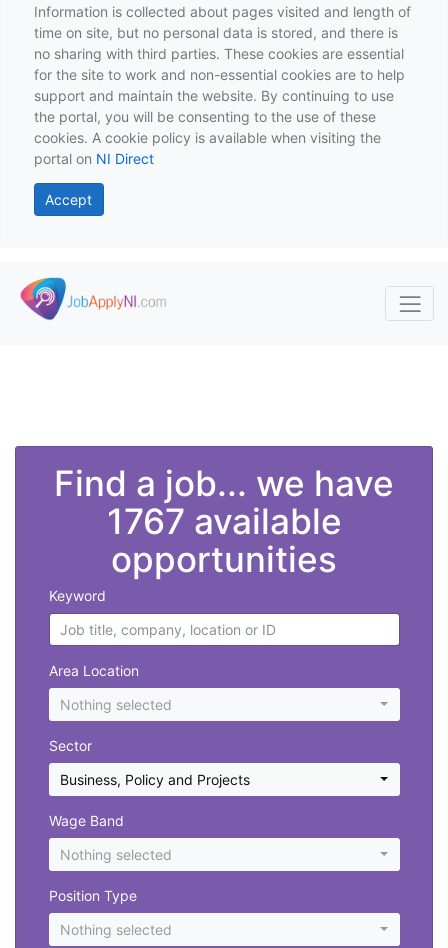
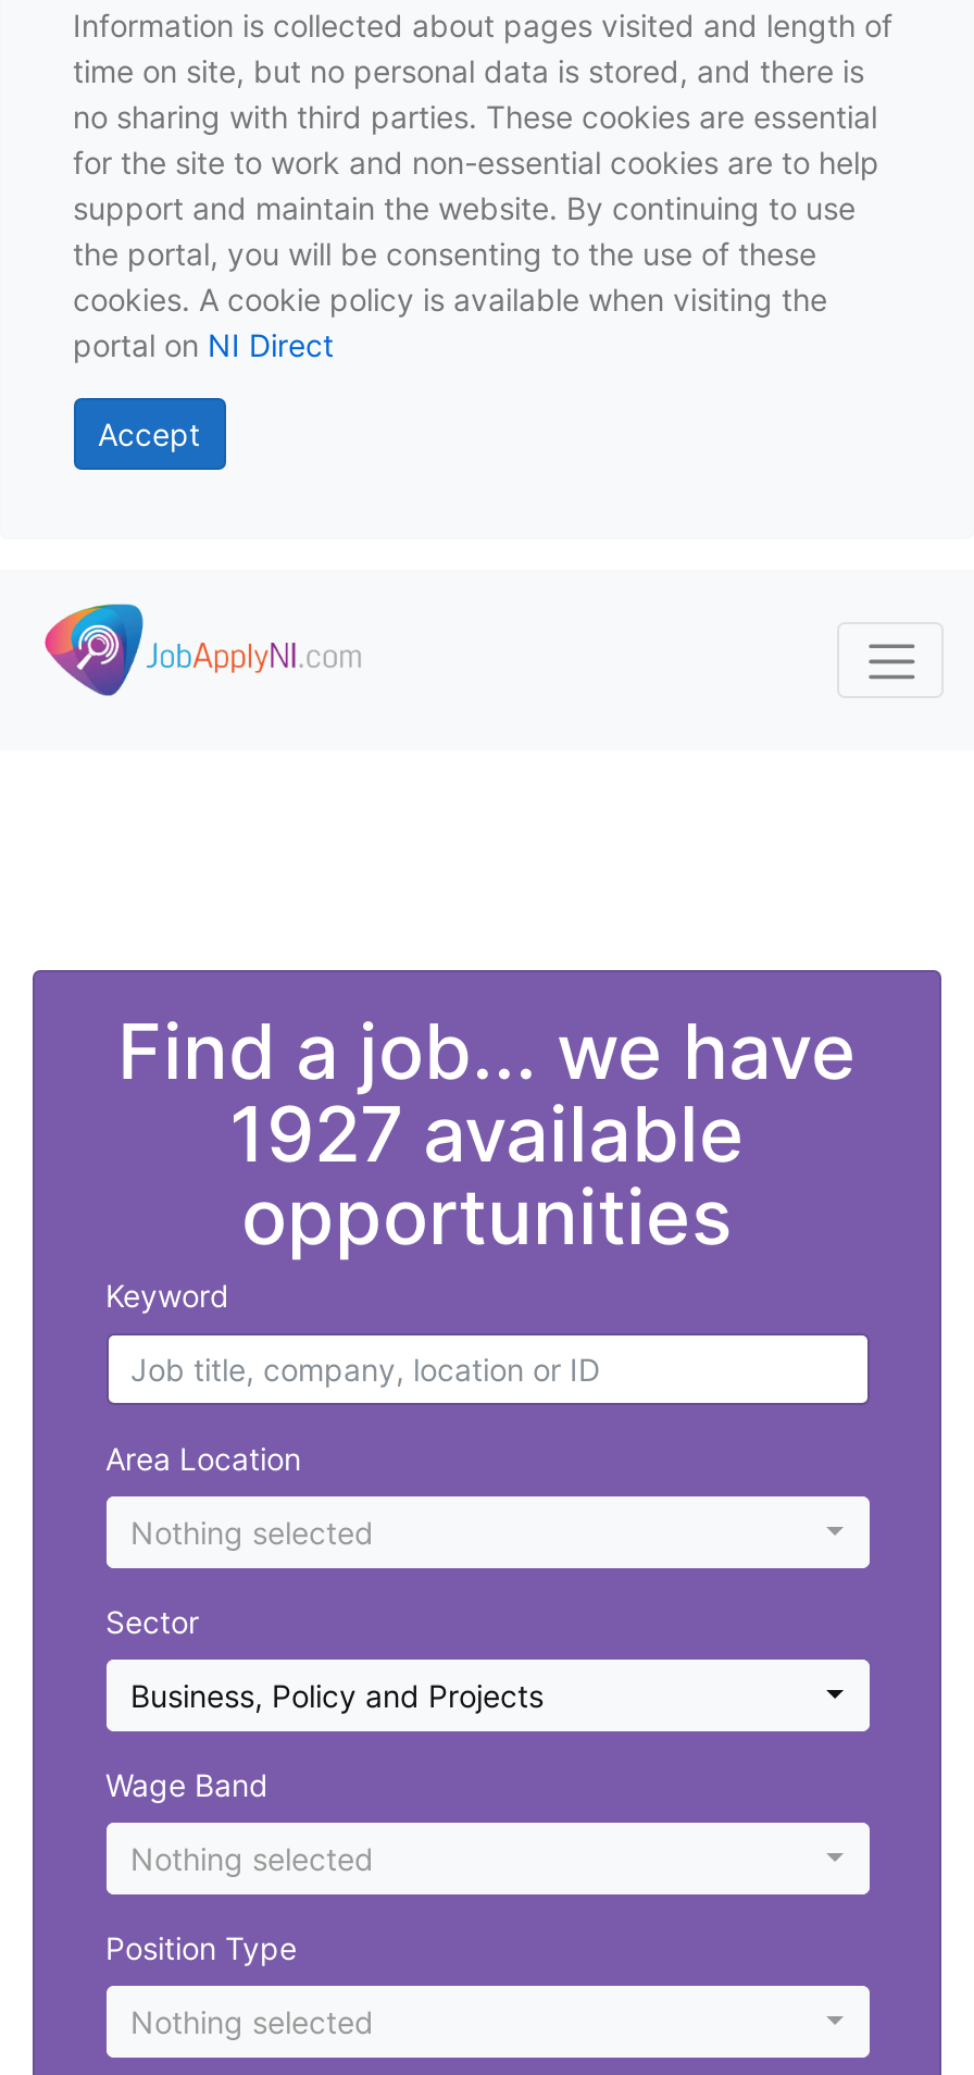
- 1767 available
+ 1927 available
